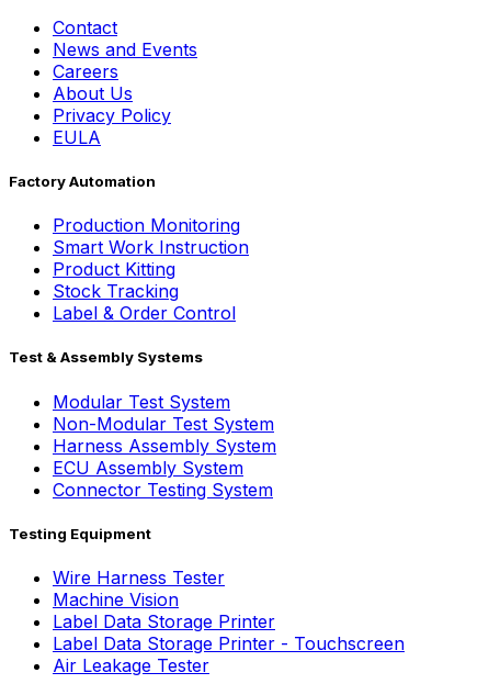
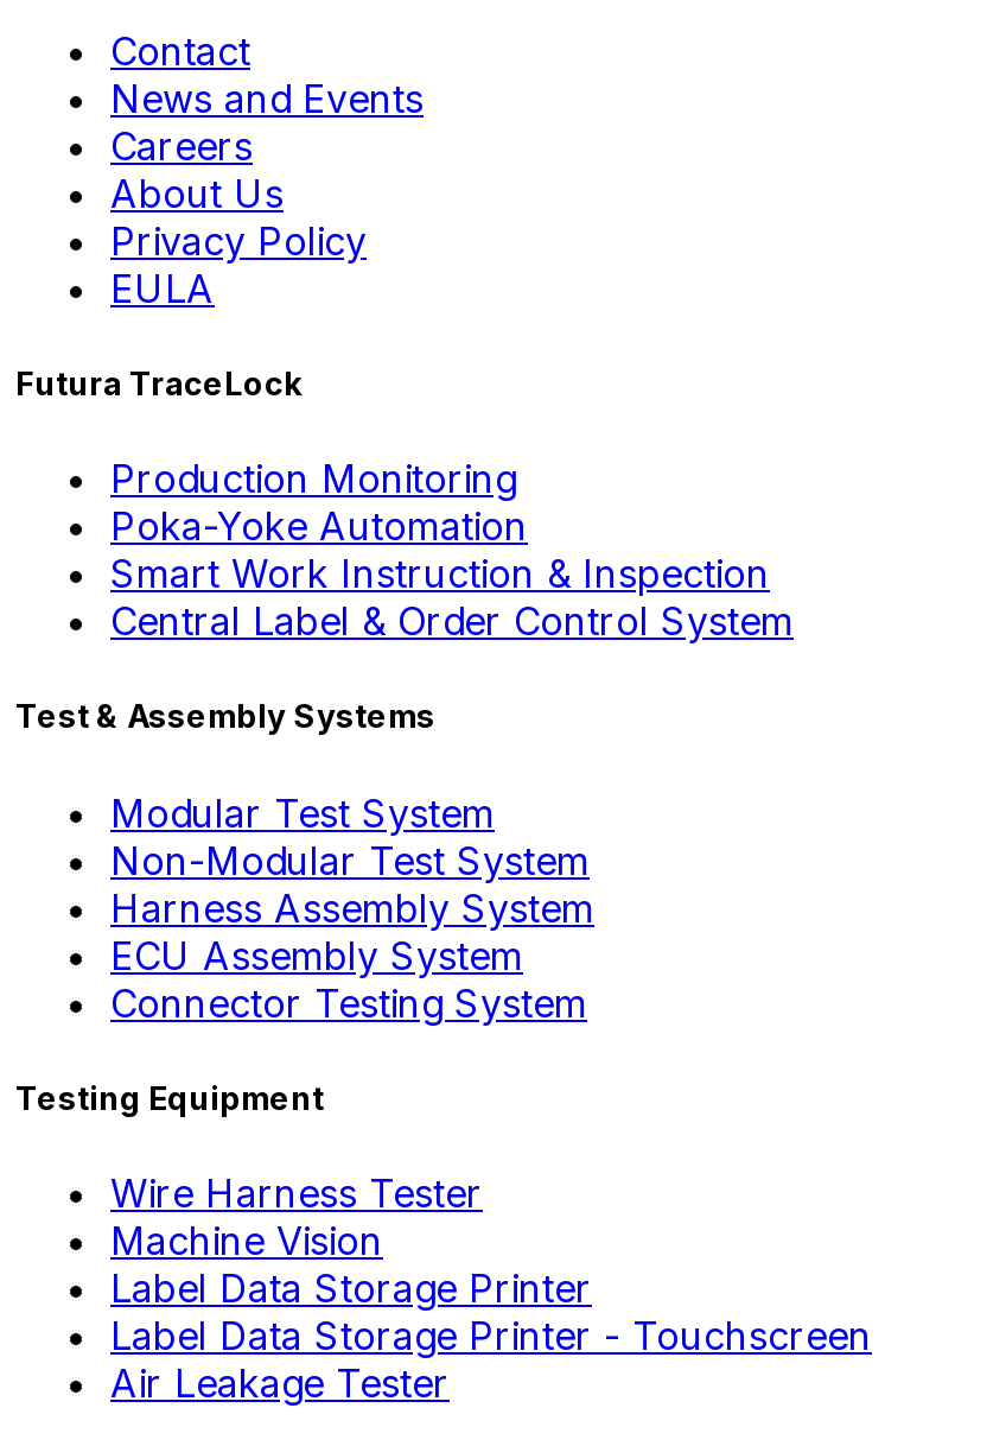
- Factory Automation
+ Futura TraceLock

- Smart Work Instruction
- Product Kitting
- Stock Tracking
- Label & Order Control
+ Poka-Yoke Automation
+ Smart Work Instruction & Inspection
+ Central Label & Order Control System
